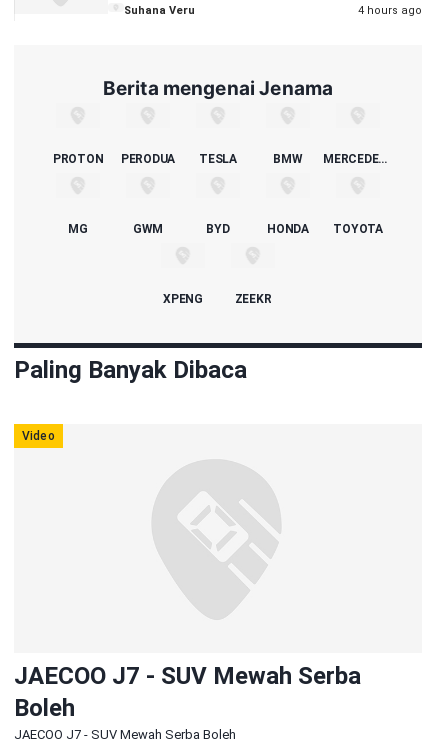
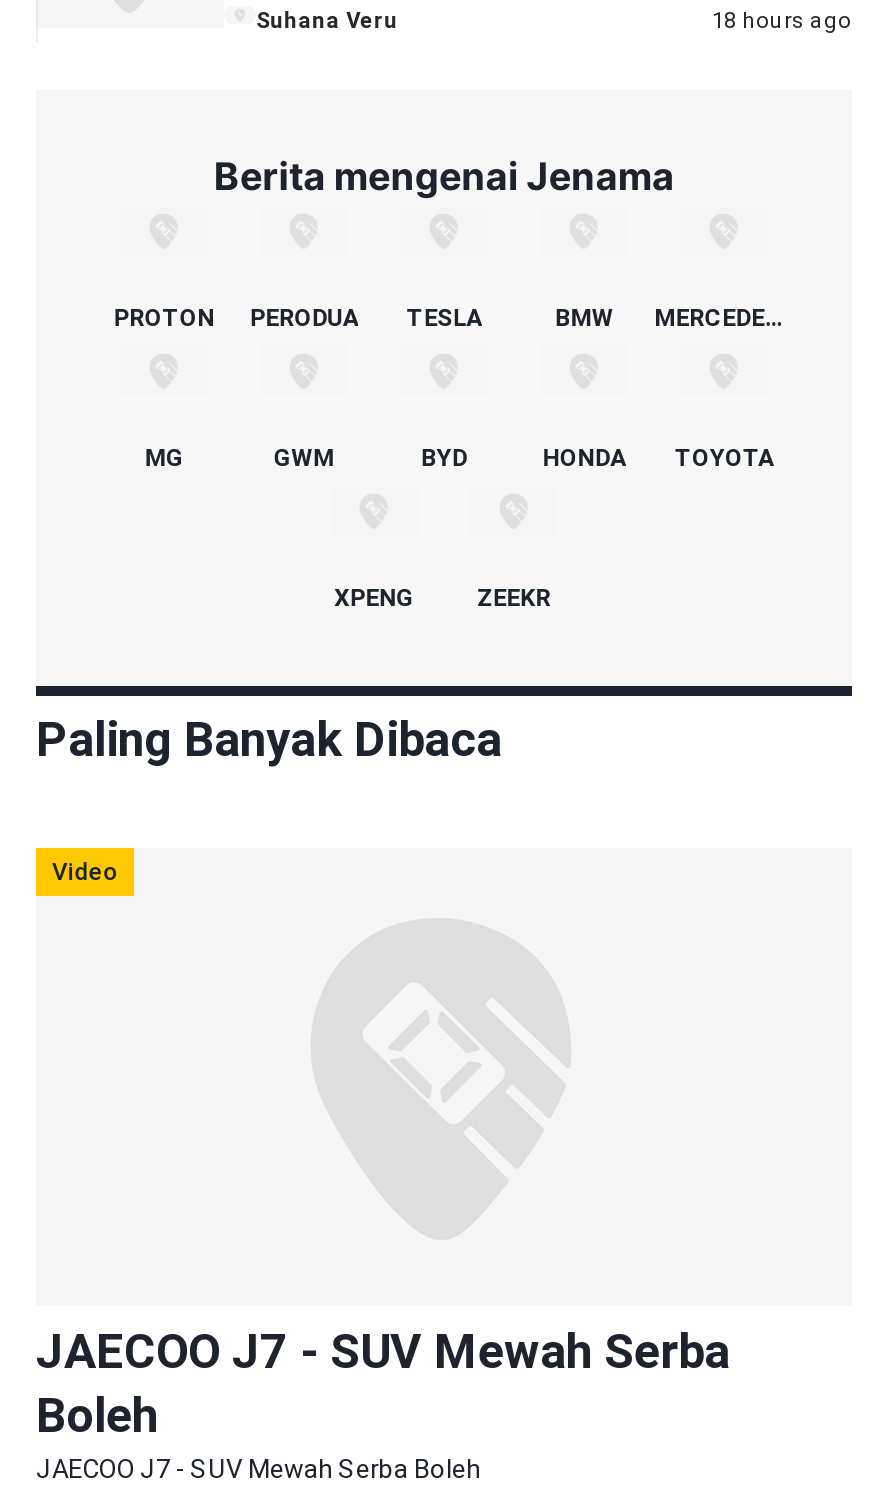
- 4 hours ago
+ 18 hours ago
